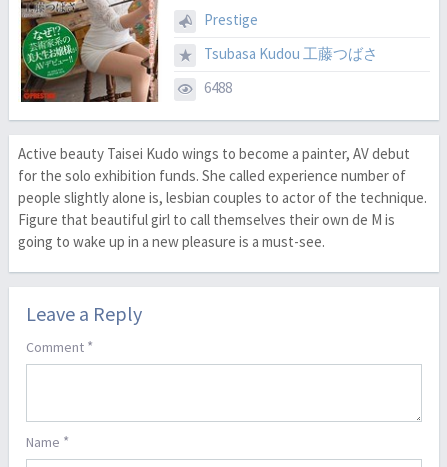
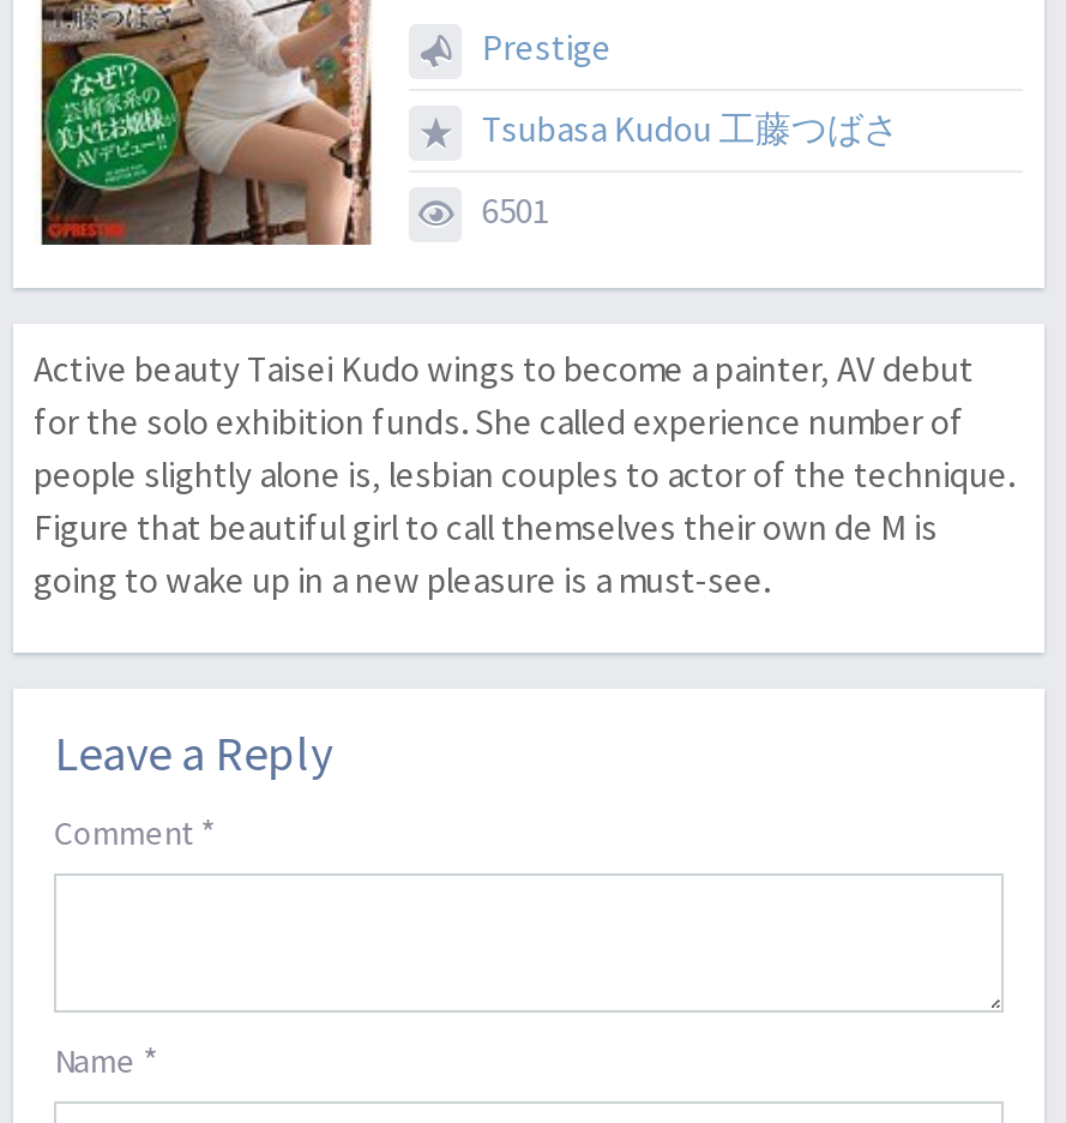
- 6488
+ 6501
